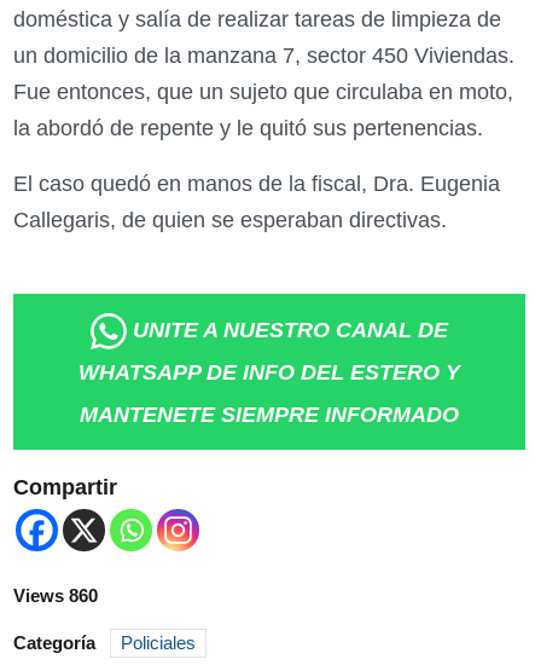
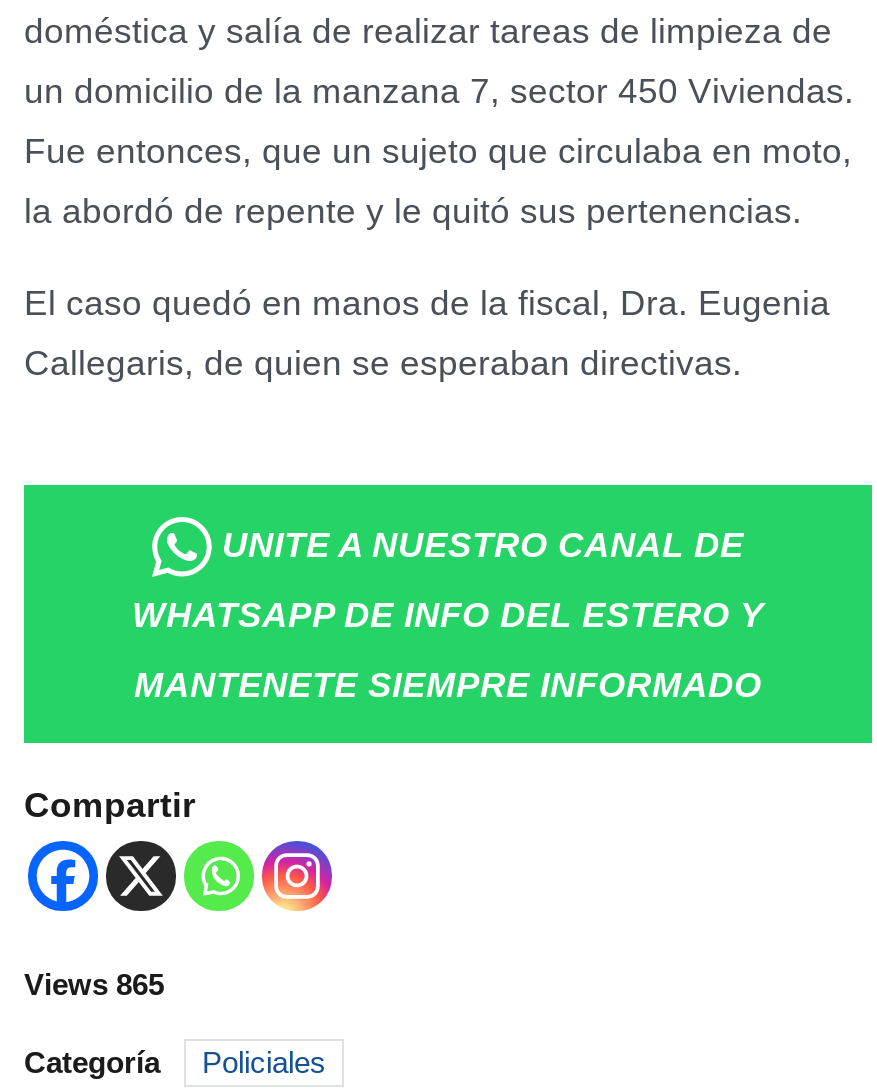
- Views 860
+ Views 865
